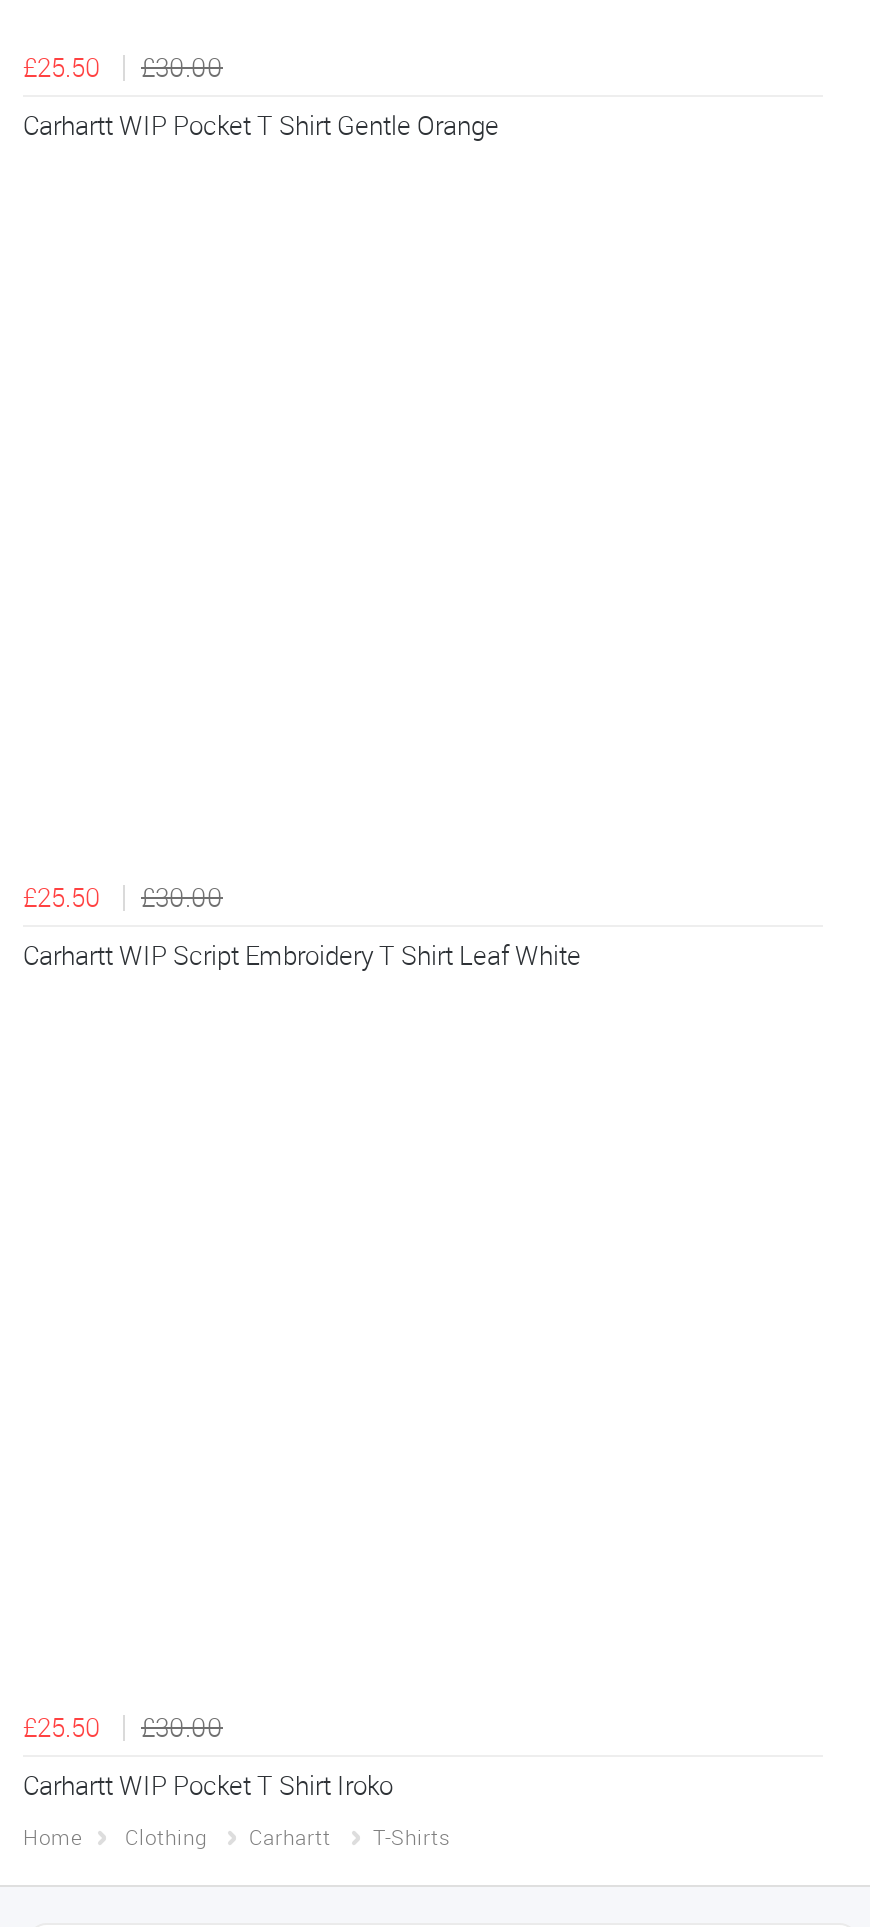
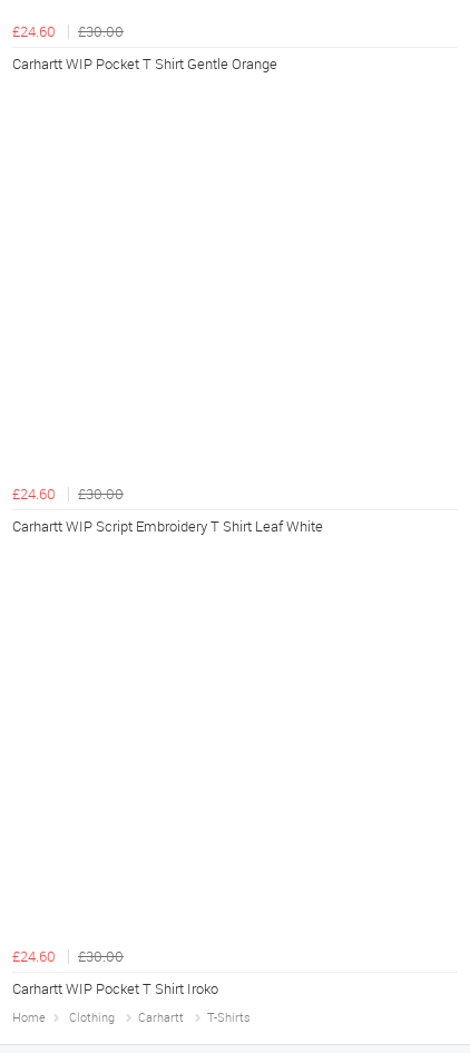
- £25.50
+ £24.60

- £25.50
+ £24.60

- £25.50
+ £24.60
